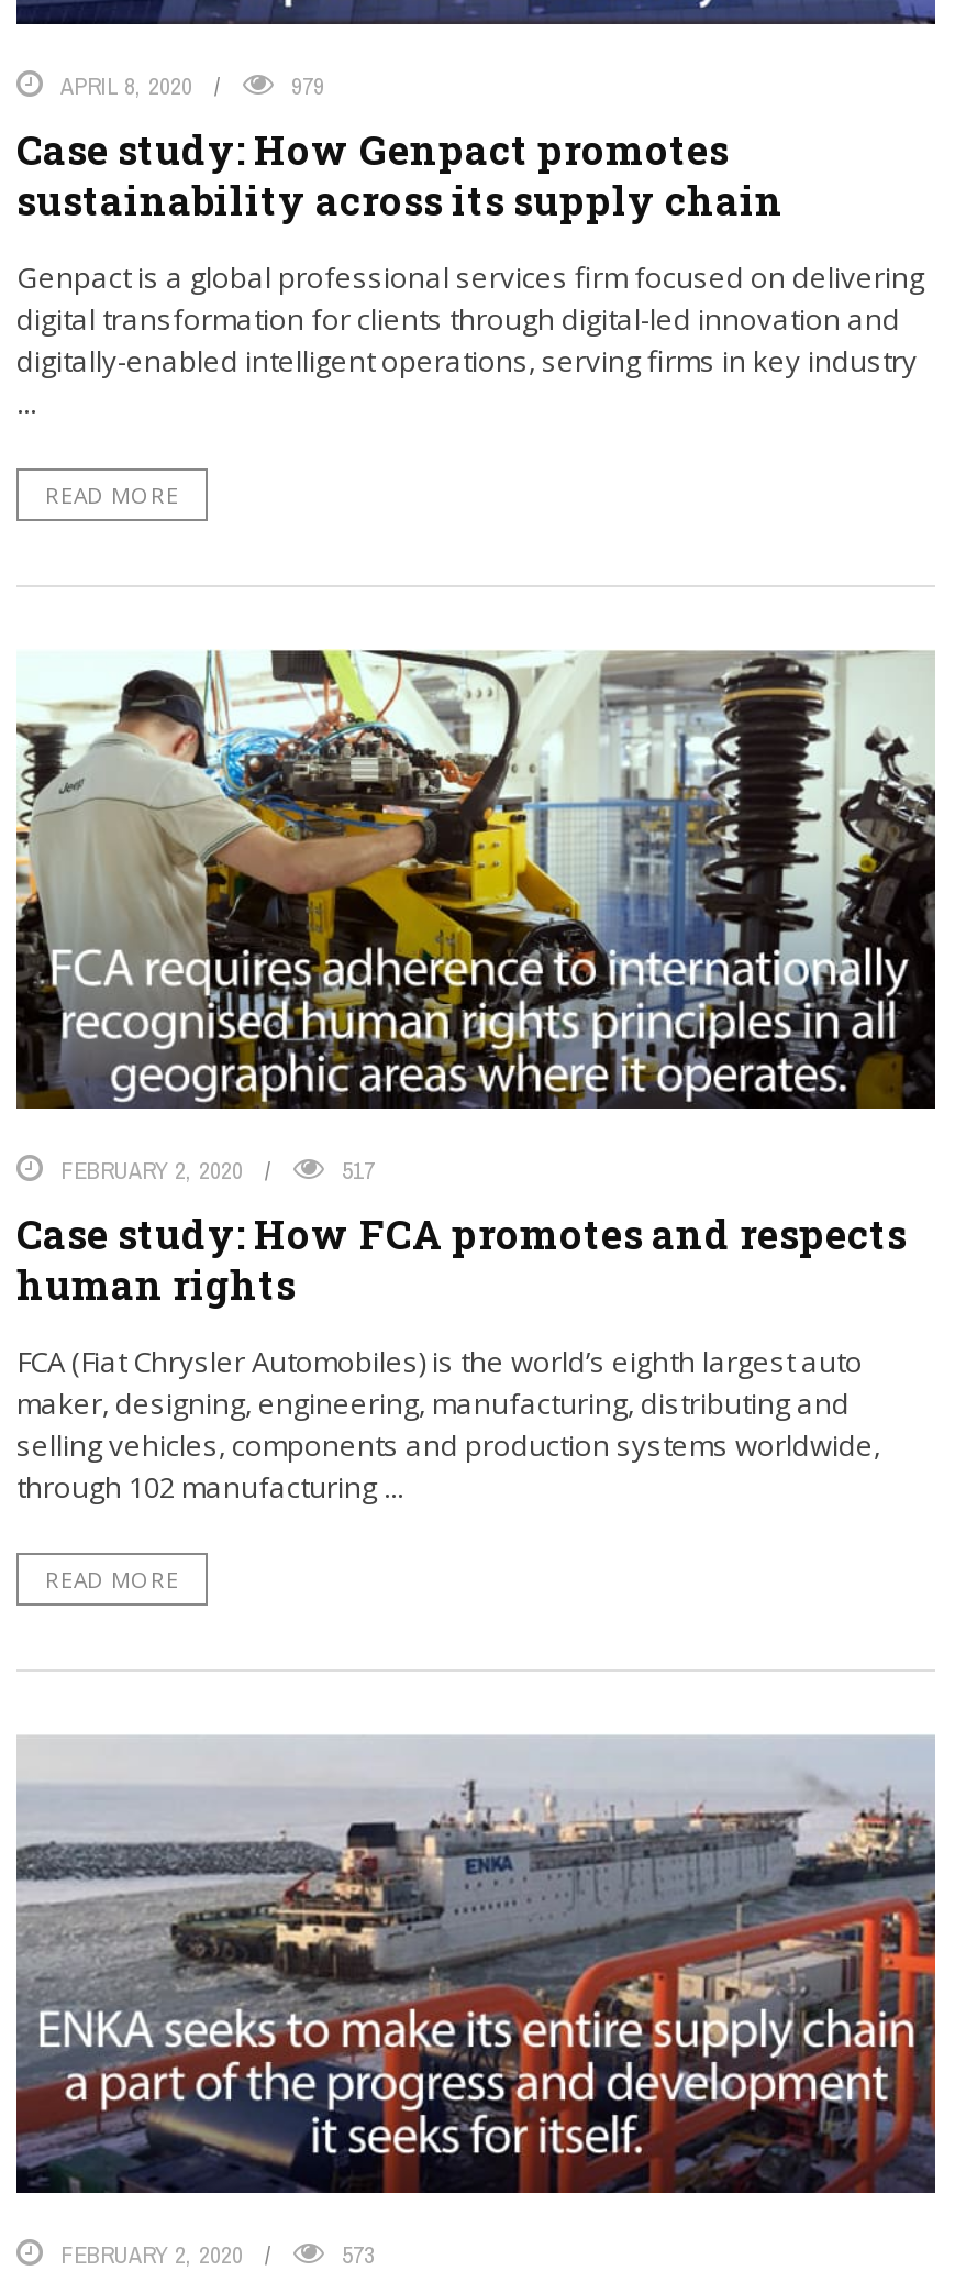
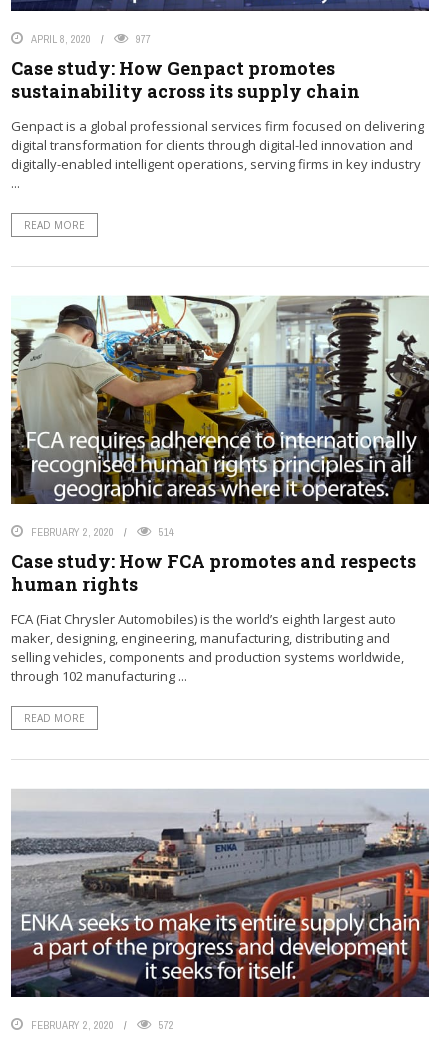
- 979
+ 977

- 517
+ 514

- 573
+ 572
